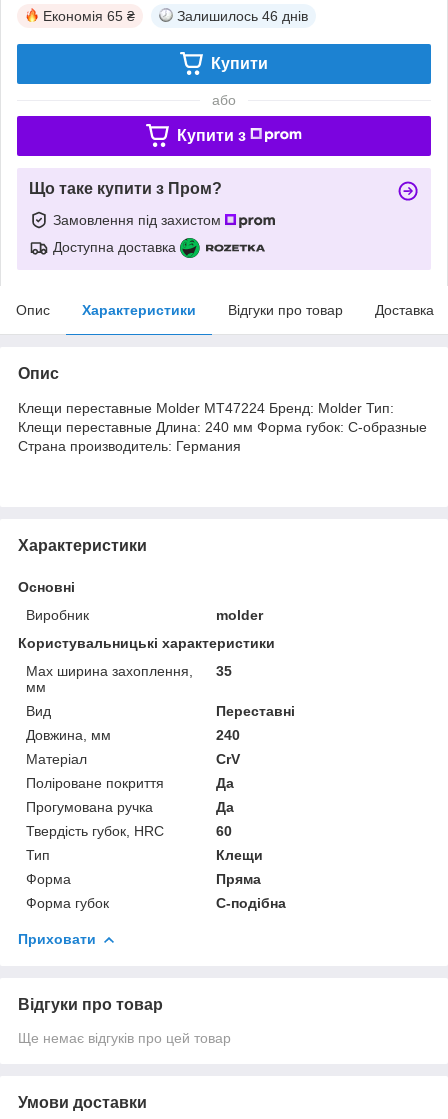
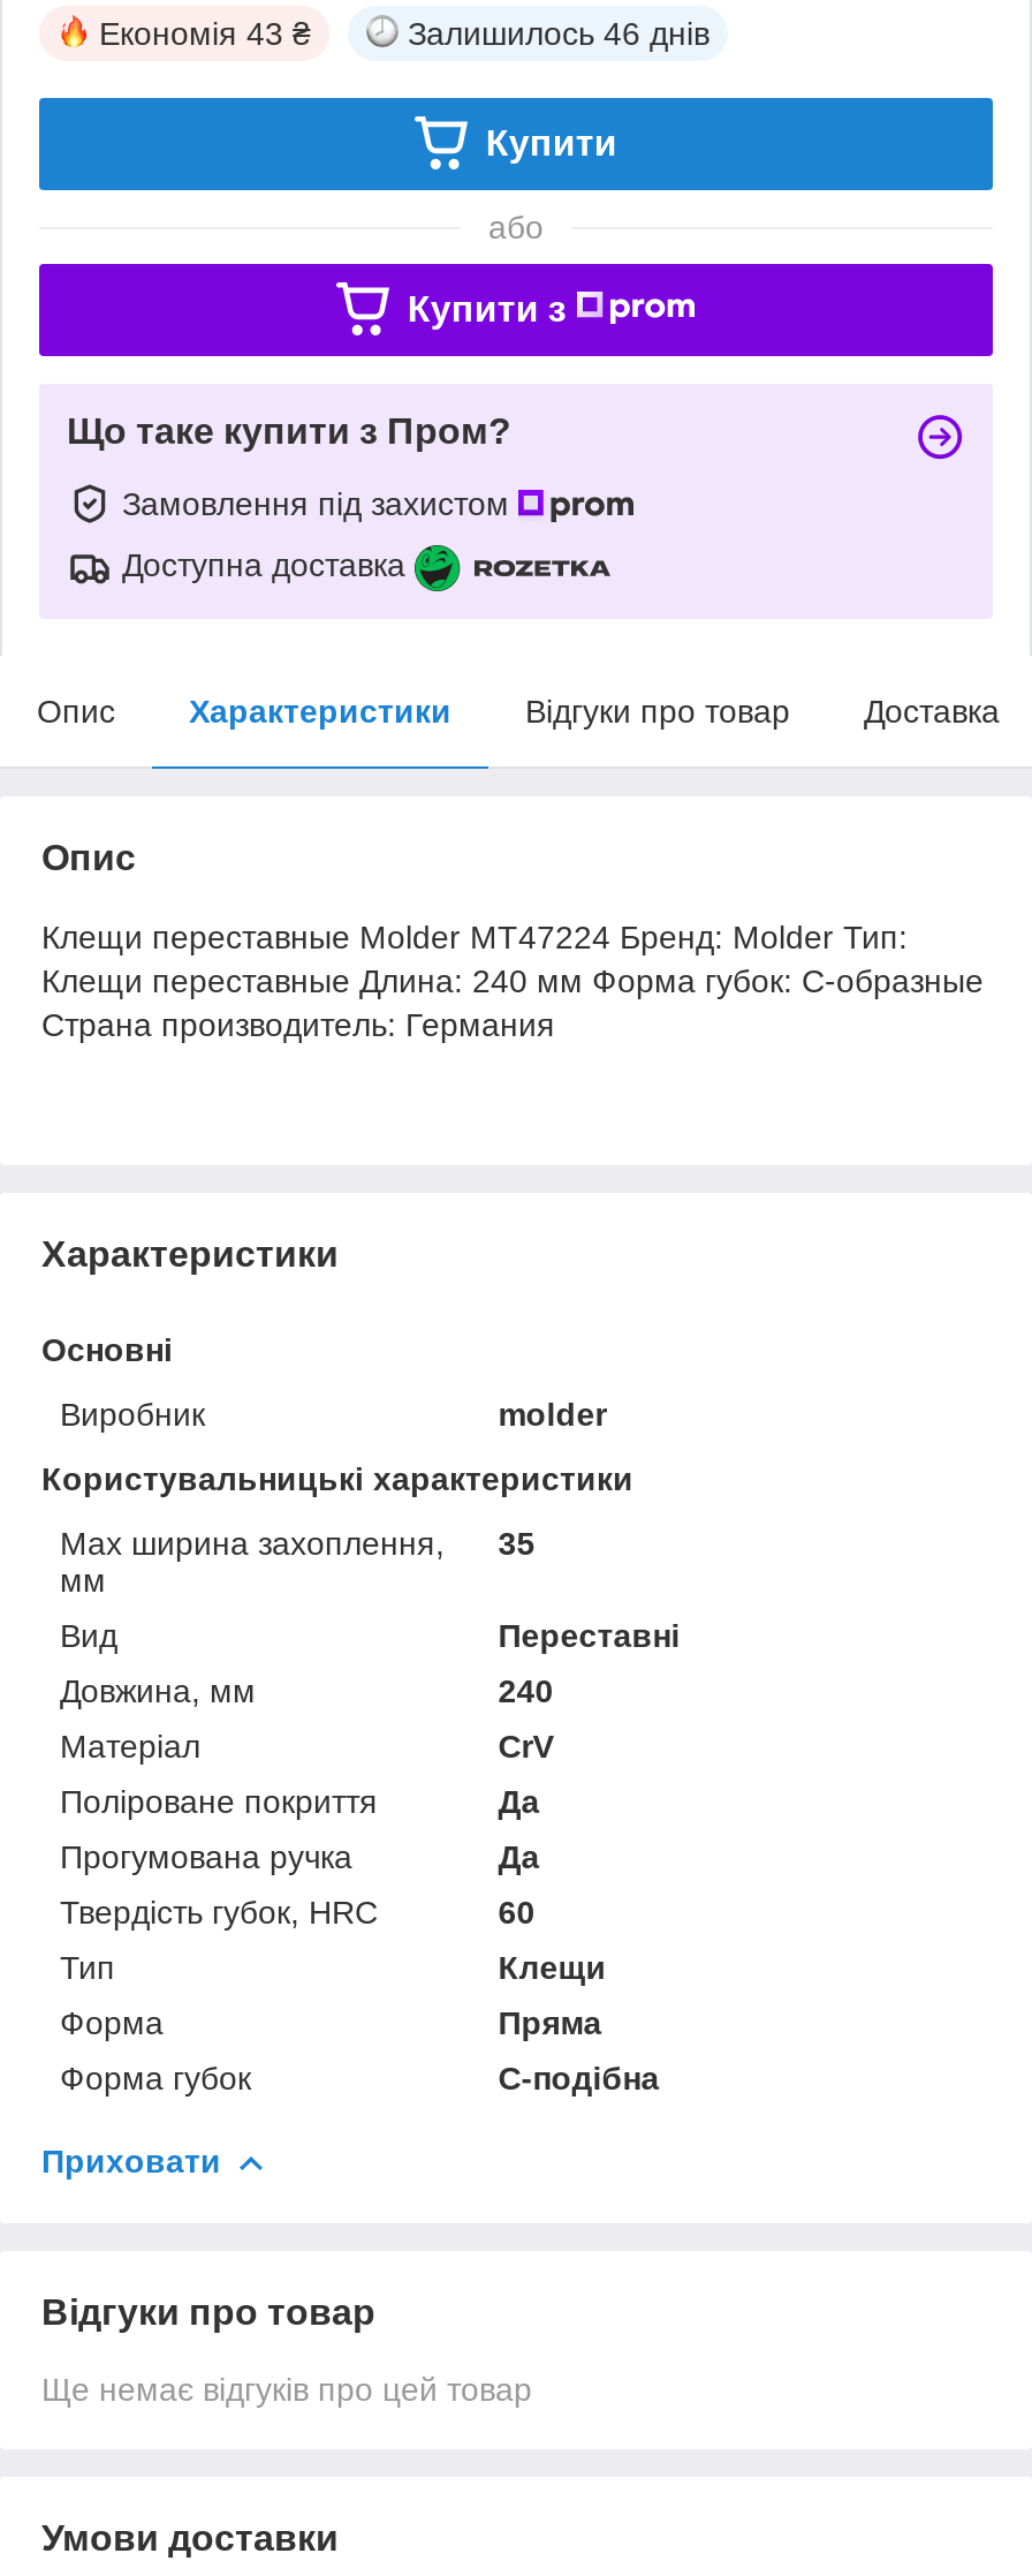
- Економія 65 ₴
+ Економія 43 ₴
